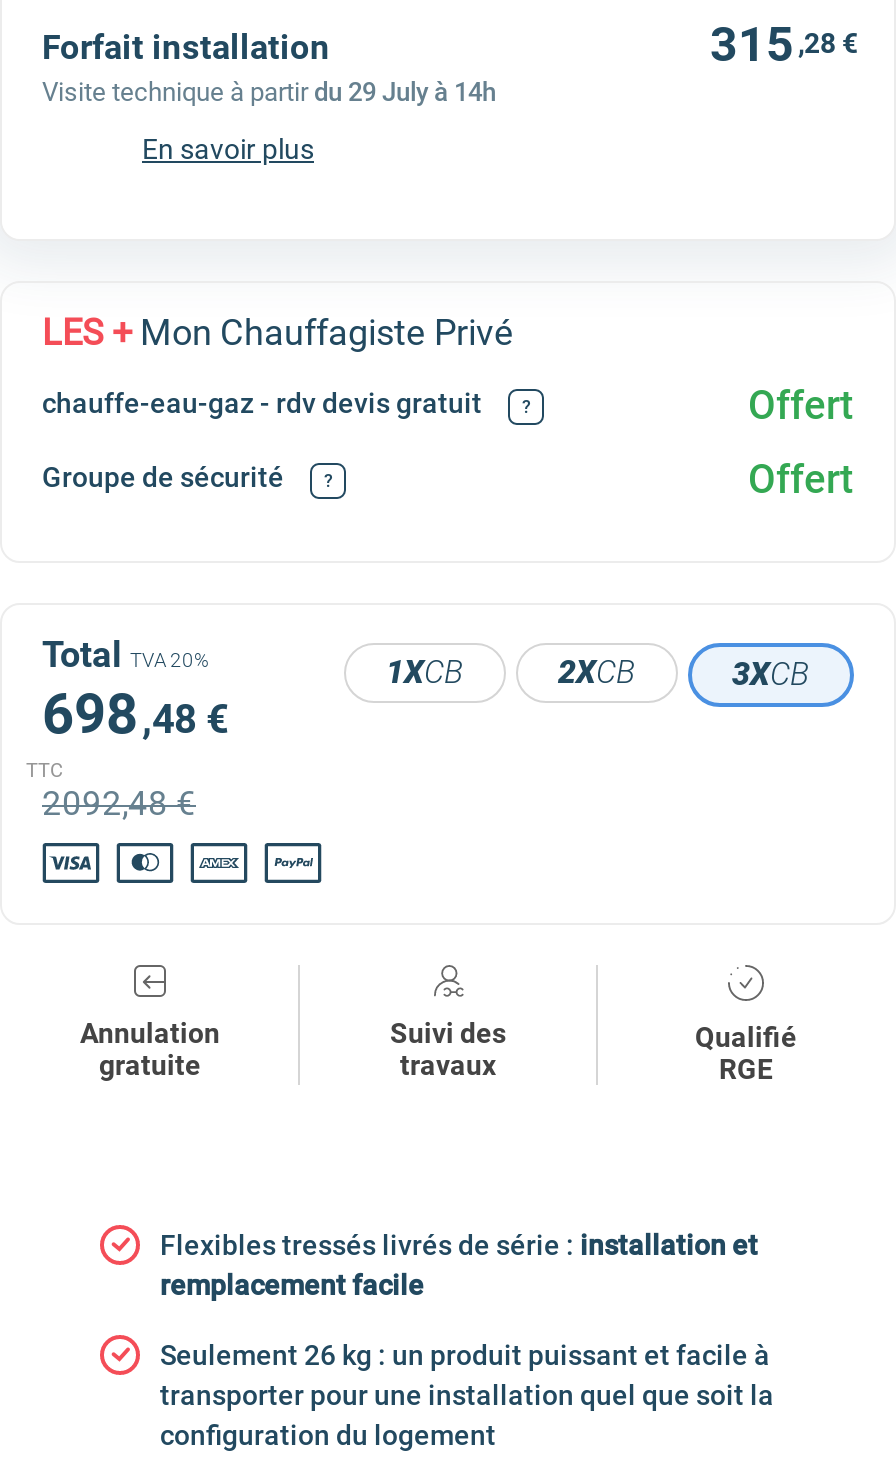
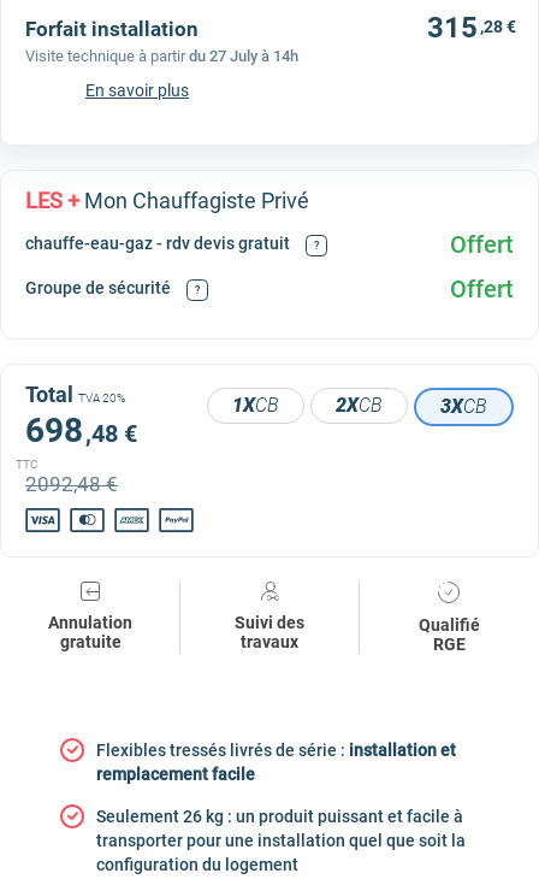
- Visite technique à partir du 29 July à 14h
+ Visite technique à partir du 27 July à 14h
